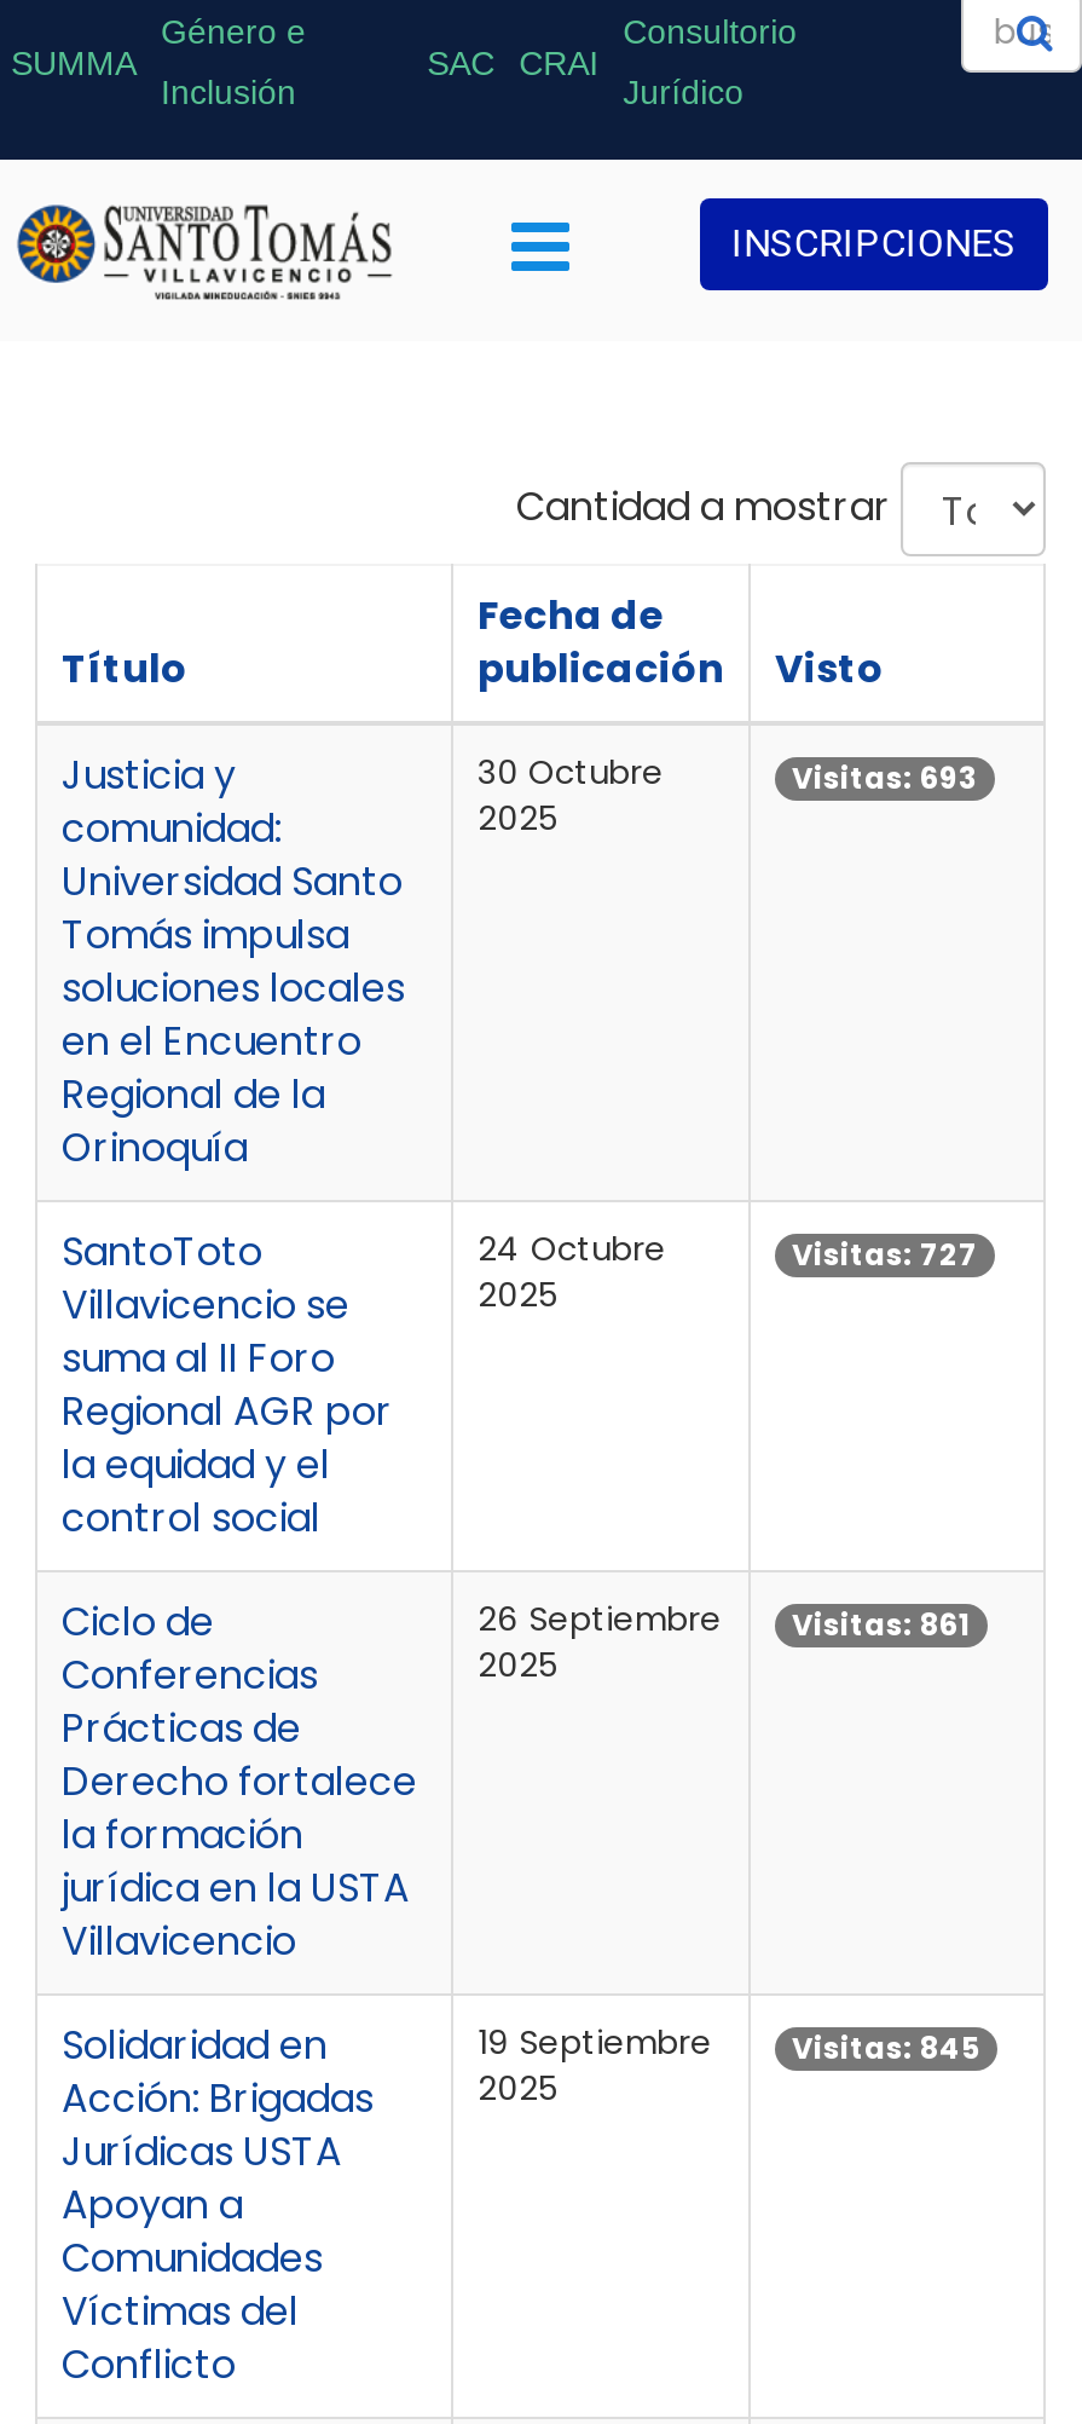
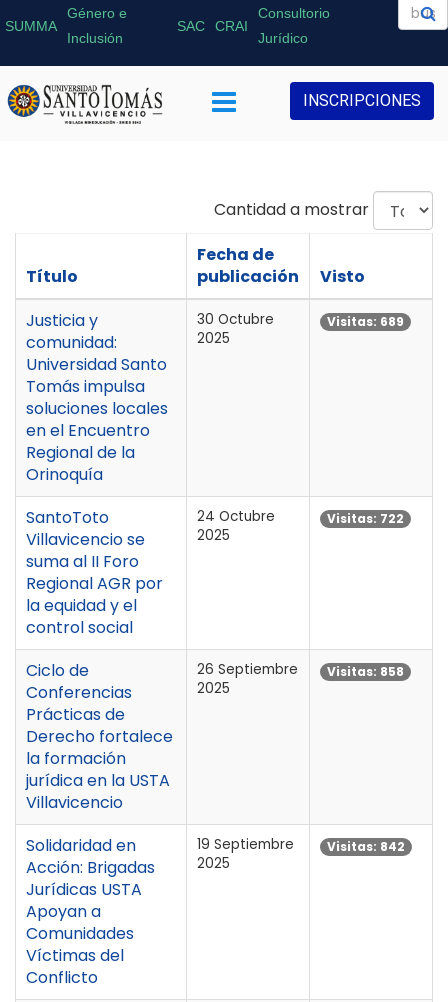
- Visitas: 693
+ Visitas: 689

- Visitas: 727
+ Visitas: 722

- 26 Septiembre Visitas: 861
+ 26 Septiembre Visitas: 858

- 19 Septiembre Visitas: 845
+ 19 Septiembre Visitas: 842
